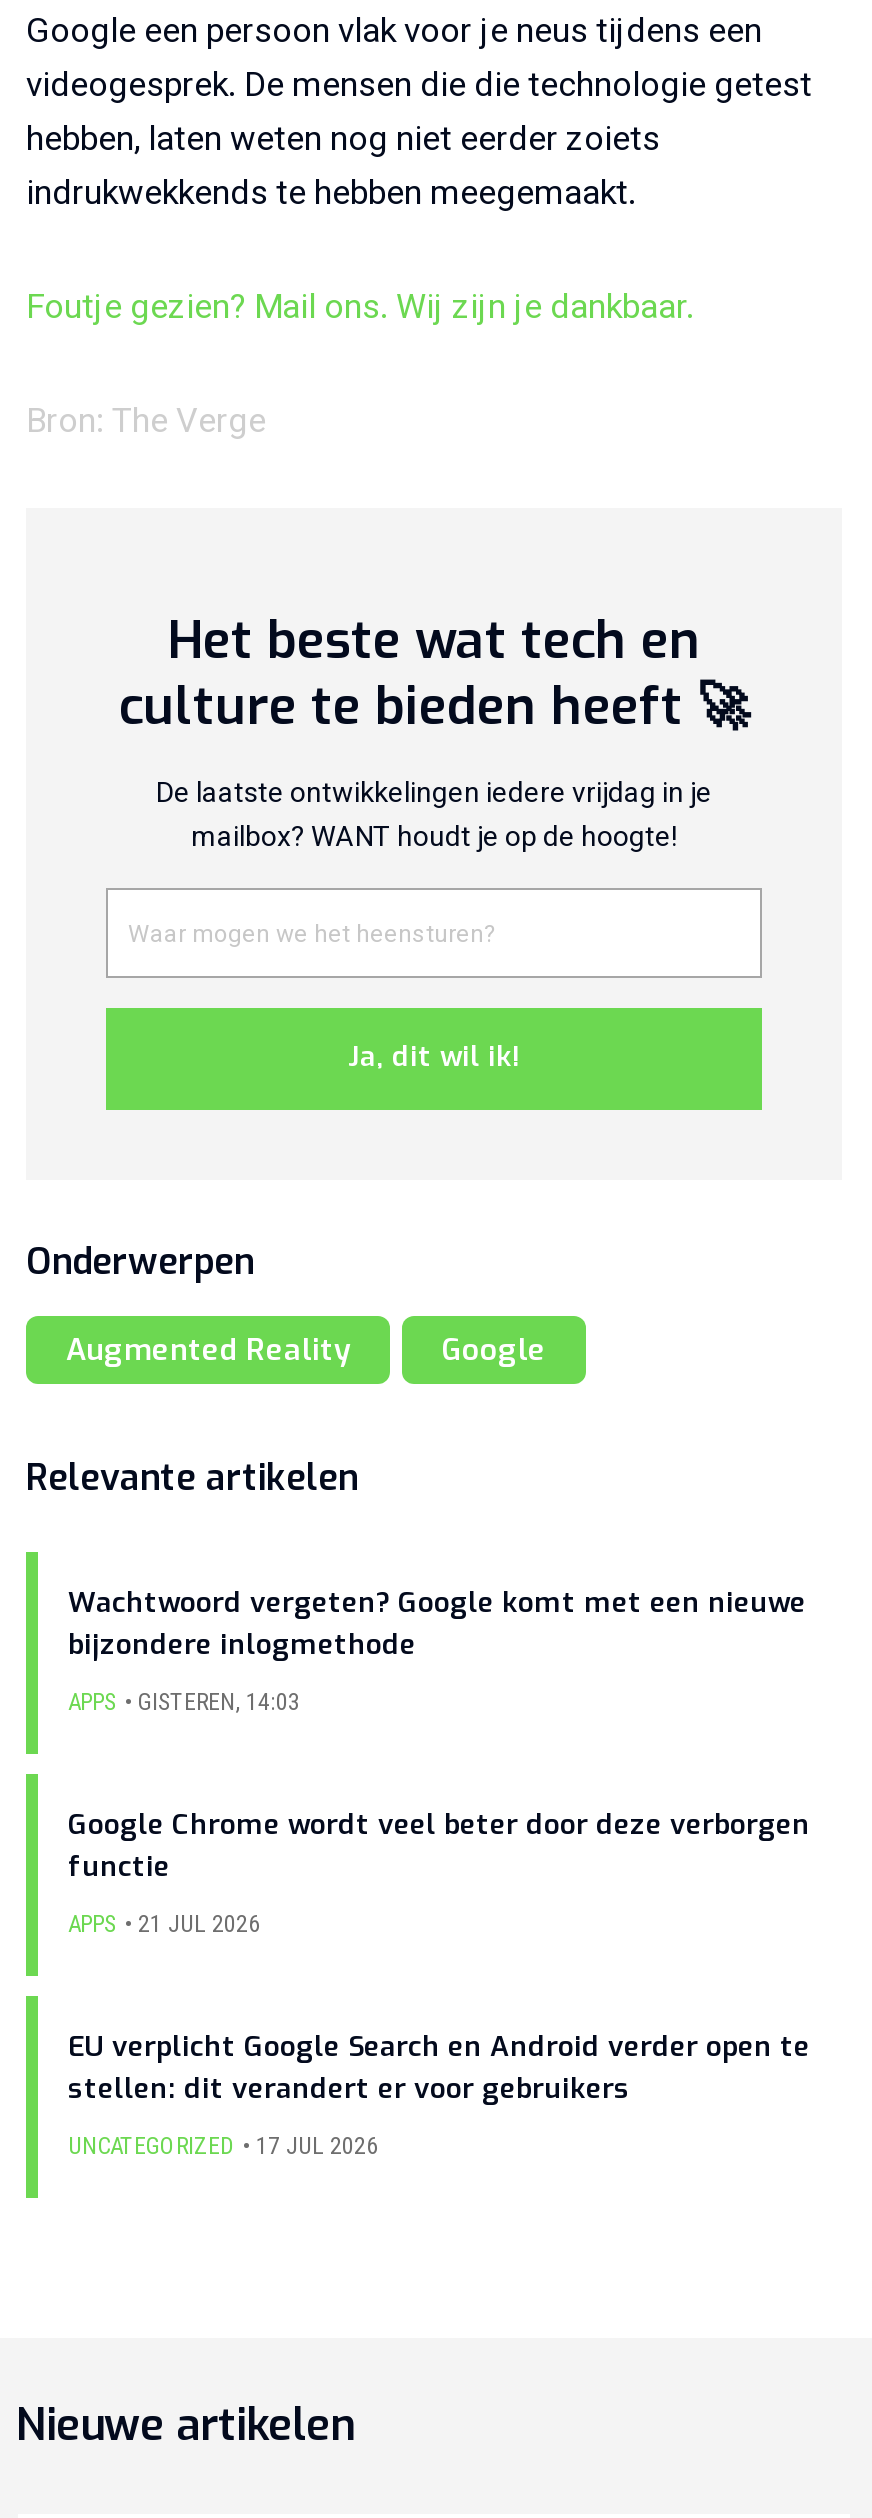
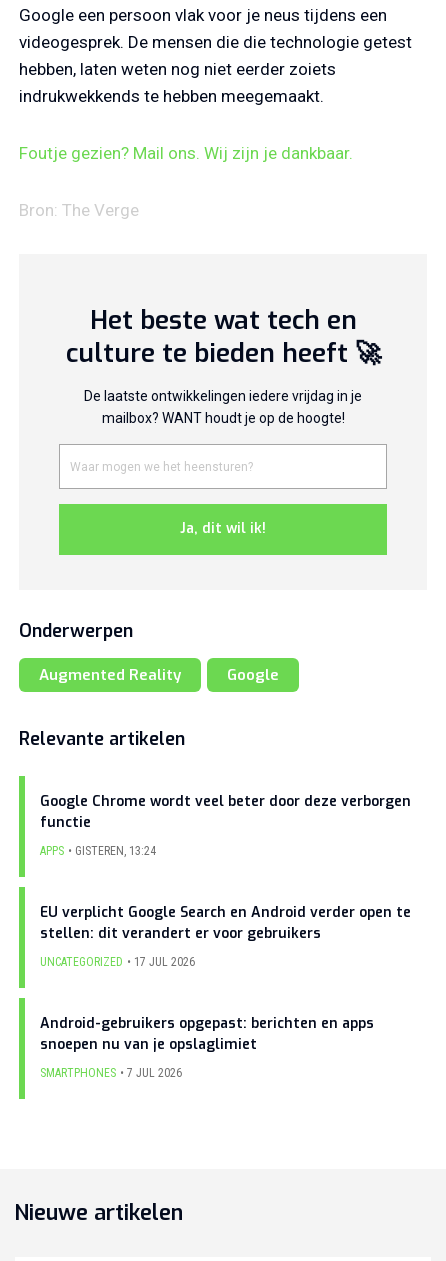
- Wachtwoord vergeten? Google komt met een nieuwe
- bijzondere inlogmethode
- APPS GISTEREN, 14:03

moved up: Google Chrome wordt veel beter door deze verborgen | functie

- APPS 21 JUL 2026
+ APPS GISTEREN, 13:24

moved up: EU verplicht Google Search en Android verder open te | stellen: dit verandert er voor gebruikers | UNCATEGORIZED 17 JUL 2026

+ Android-gebruikers opgepast: berichten en apps
+ snoepen nu van je opslaglimiet
+ SMARTPHONES 7 JUL 2026
